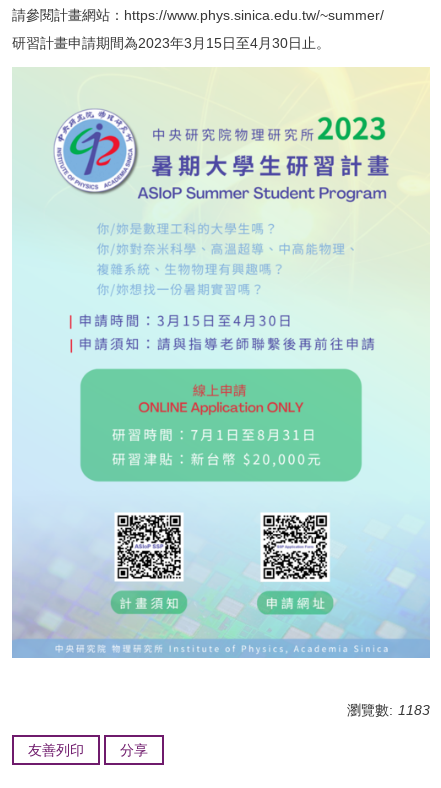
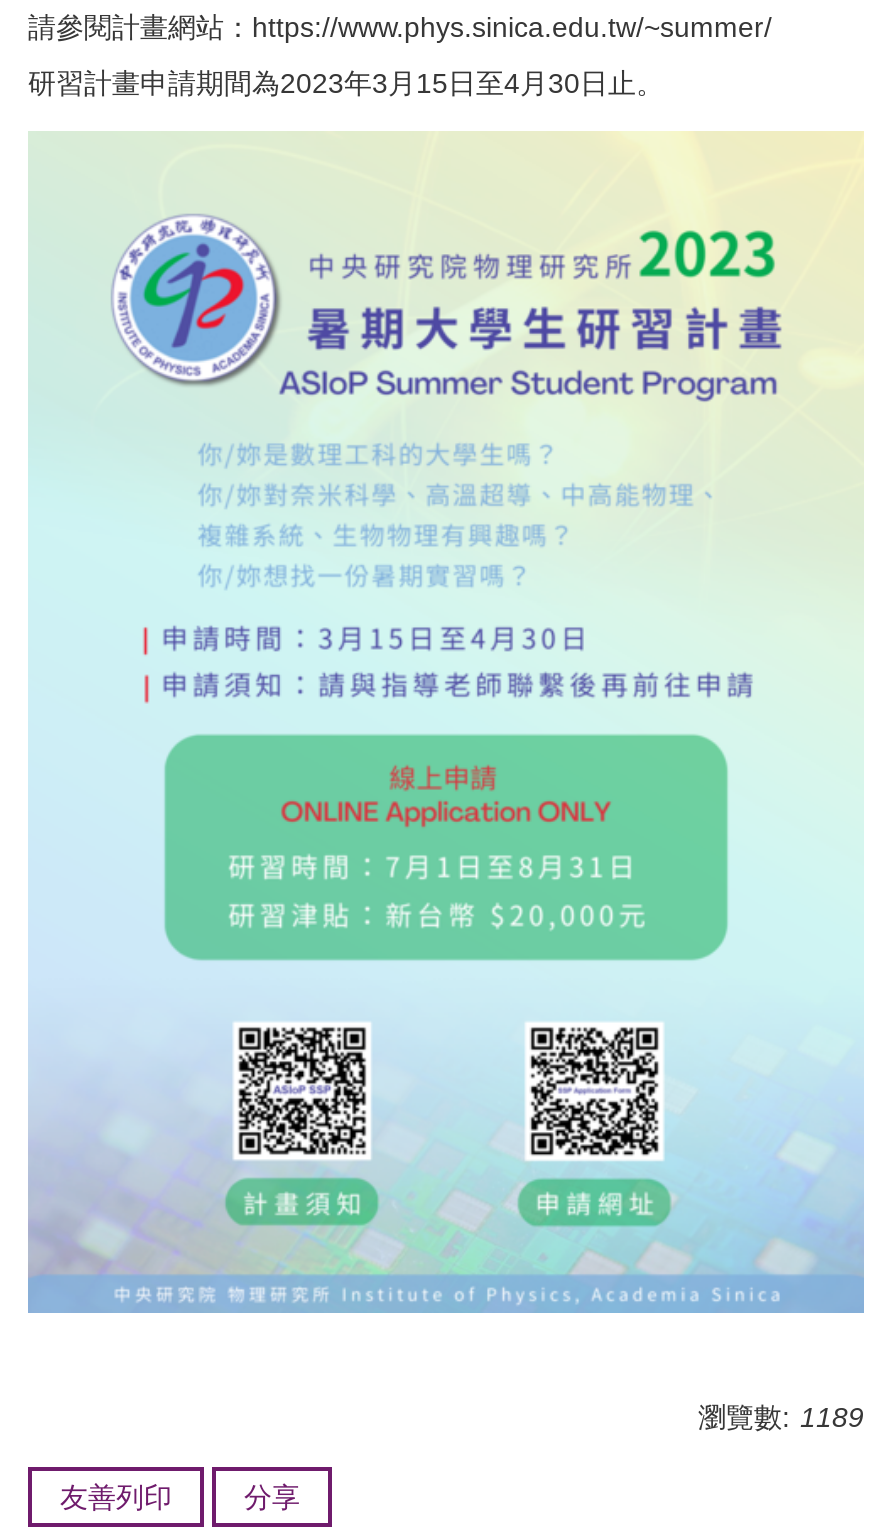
- 瀏覽數: 1183
+ 瀏覽數: 1189
